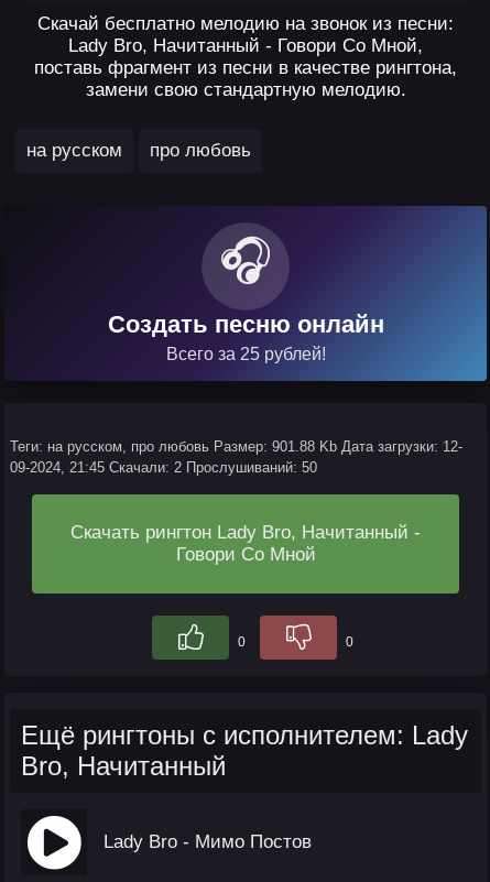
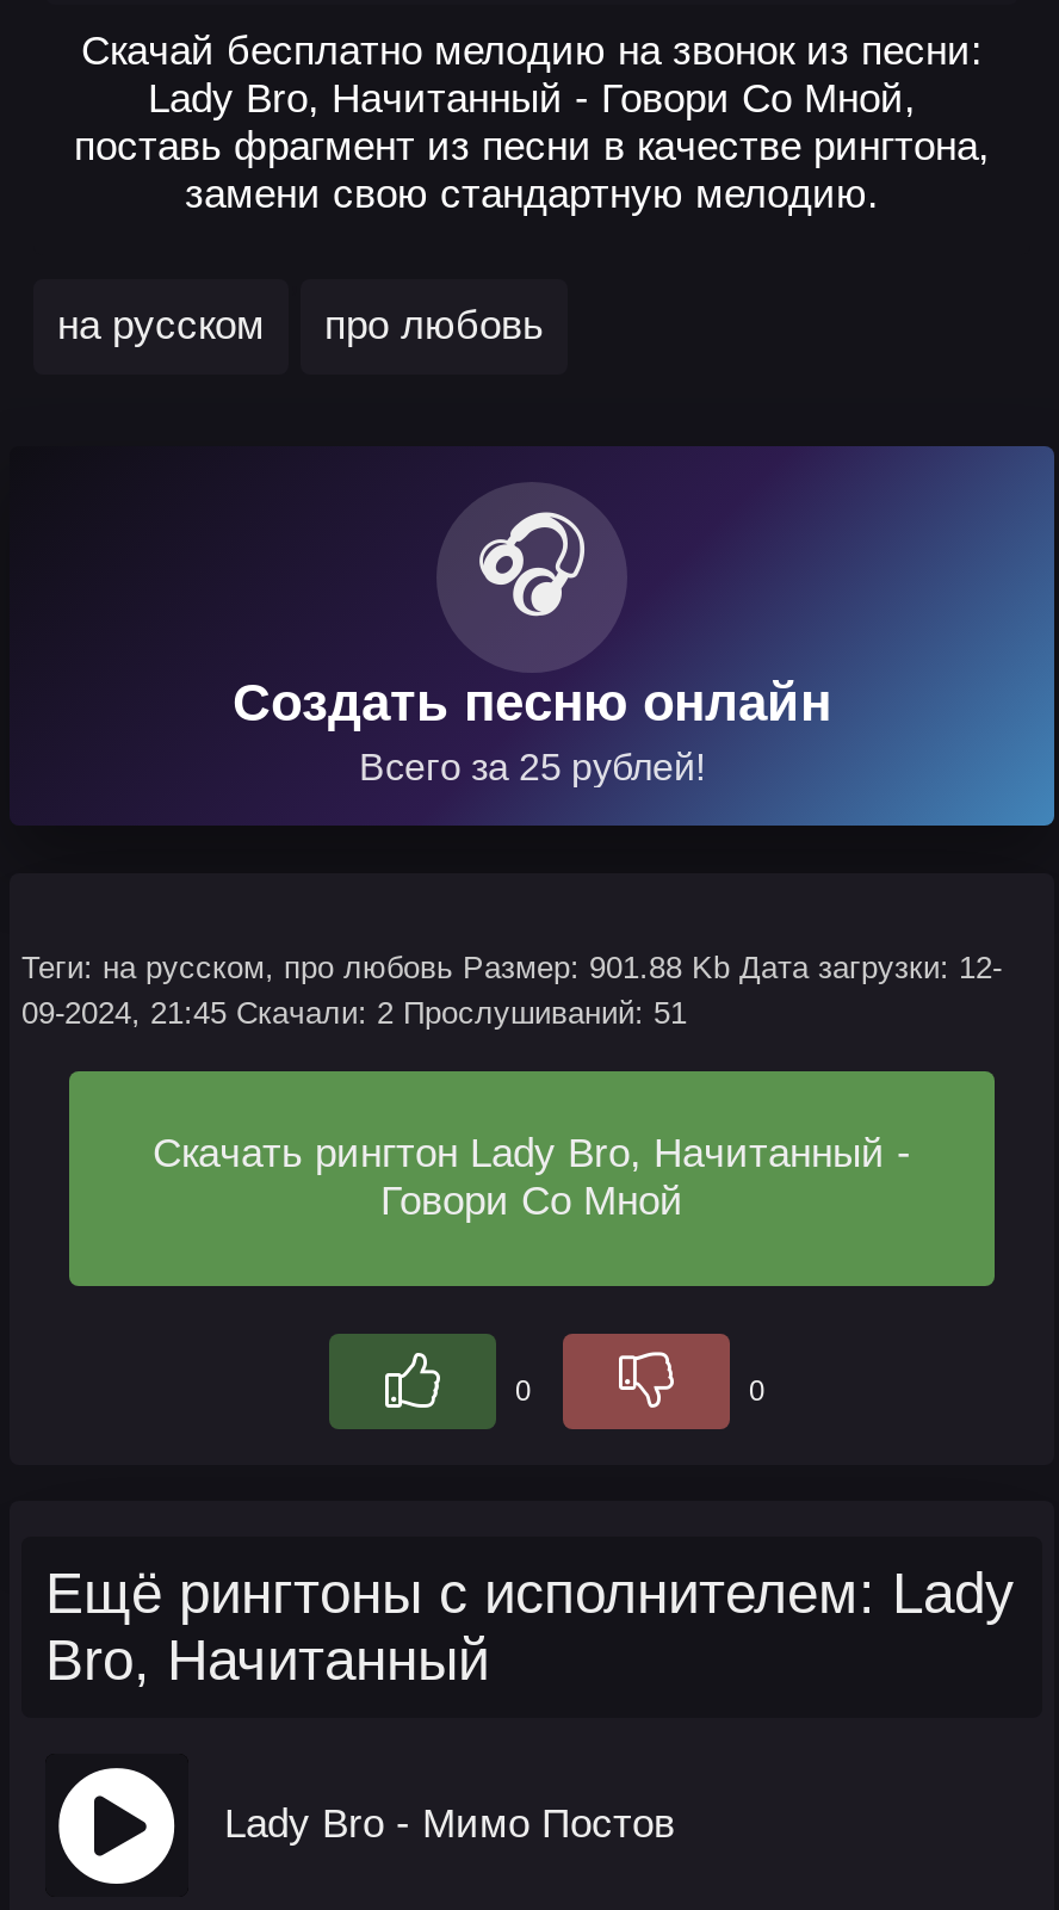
- 09-2024, 21:45 Скачали: 2 Прослушиваний: 50
+ 09-2024, 21:45 Скачали: 2 Прослушиваний: 51
